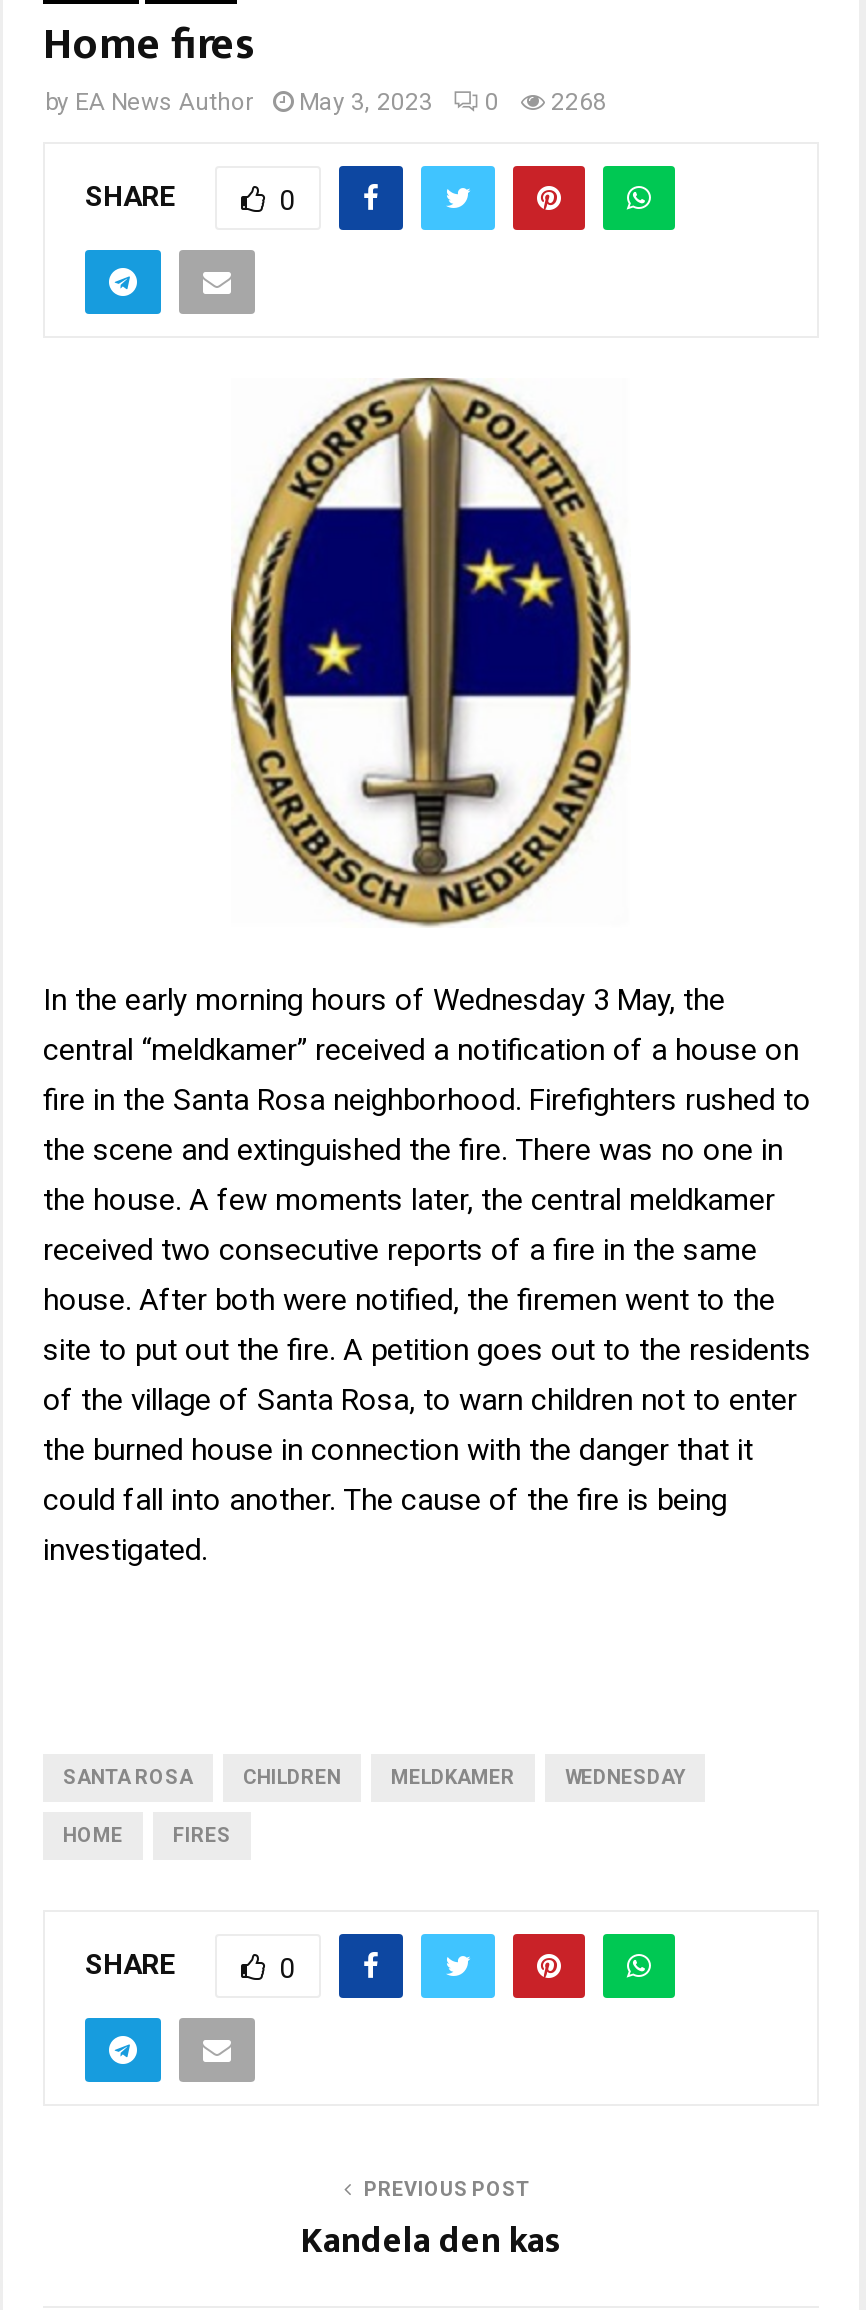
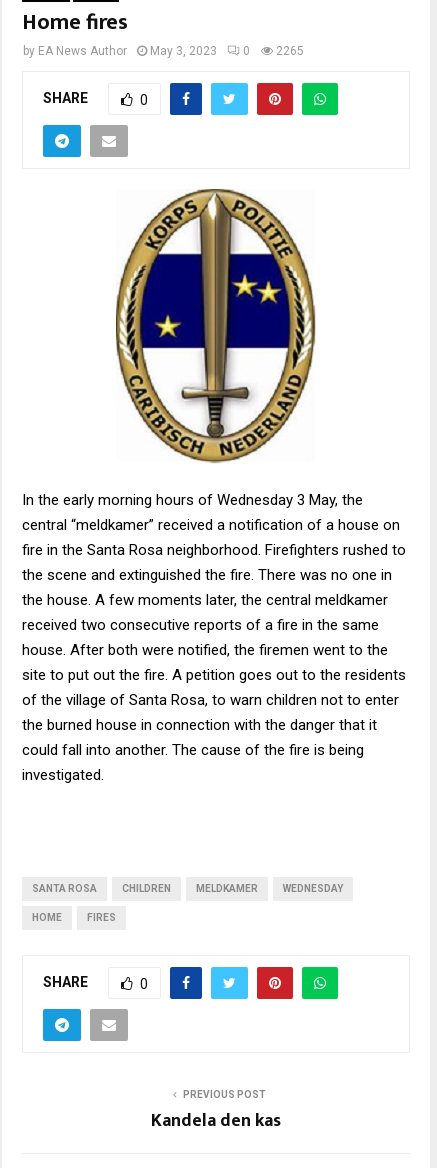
- by EA News Author May 3, 2023 0 2268
+ by EA News Author May 3, 2023 0 2265
